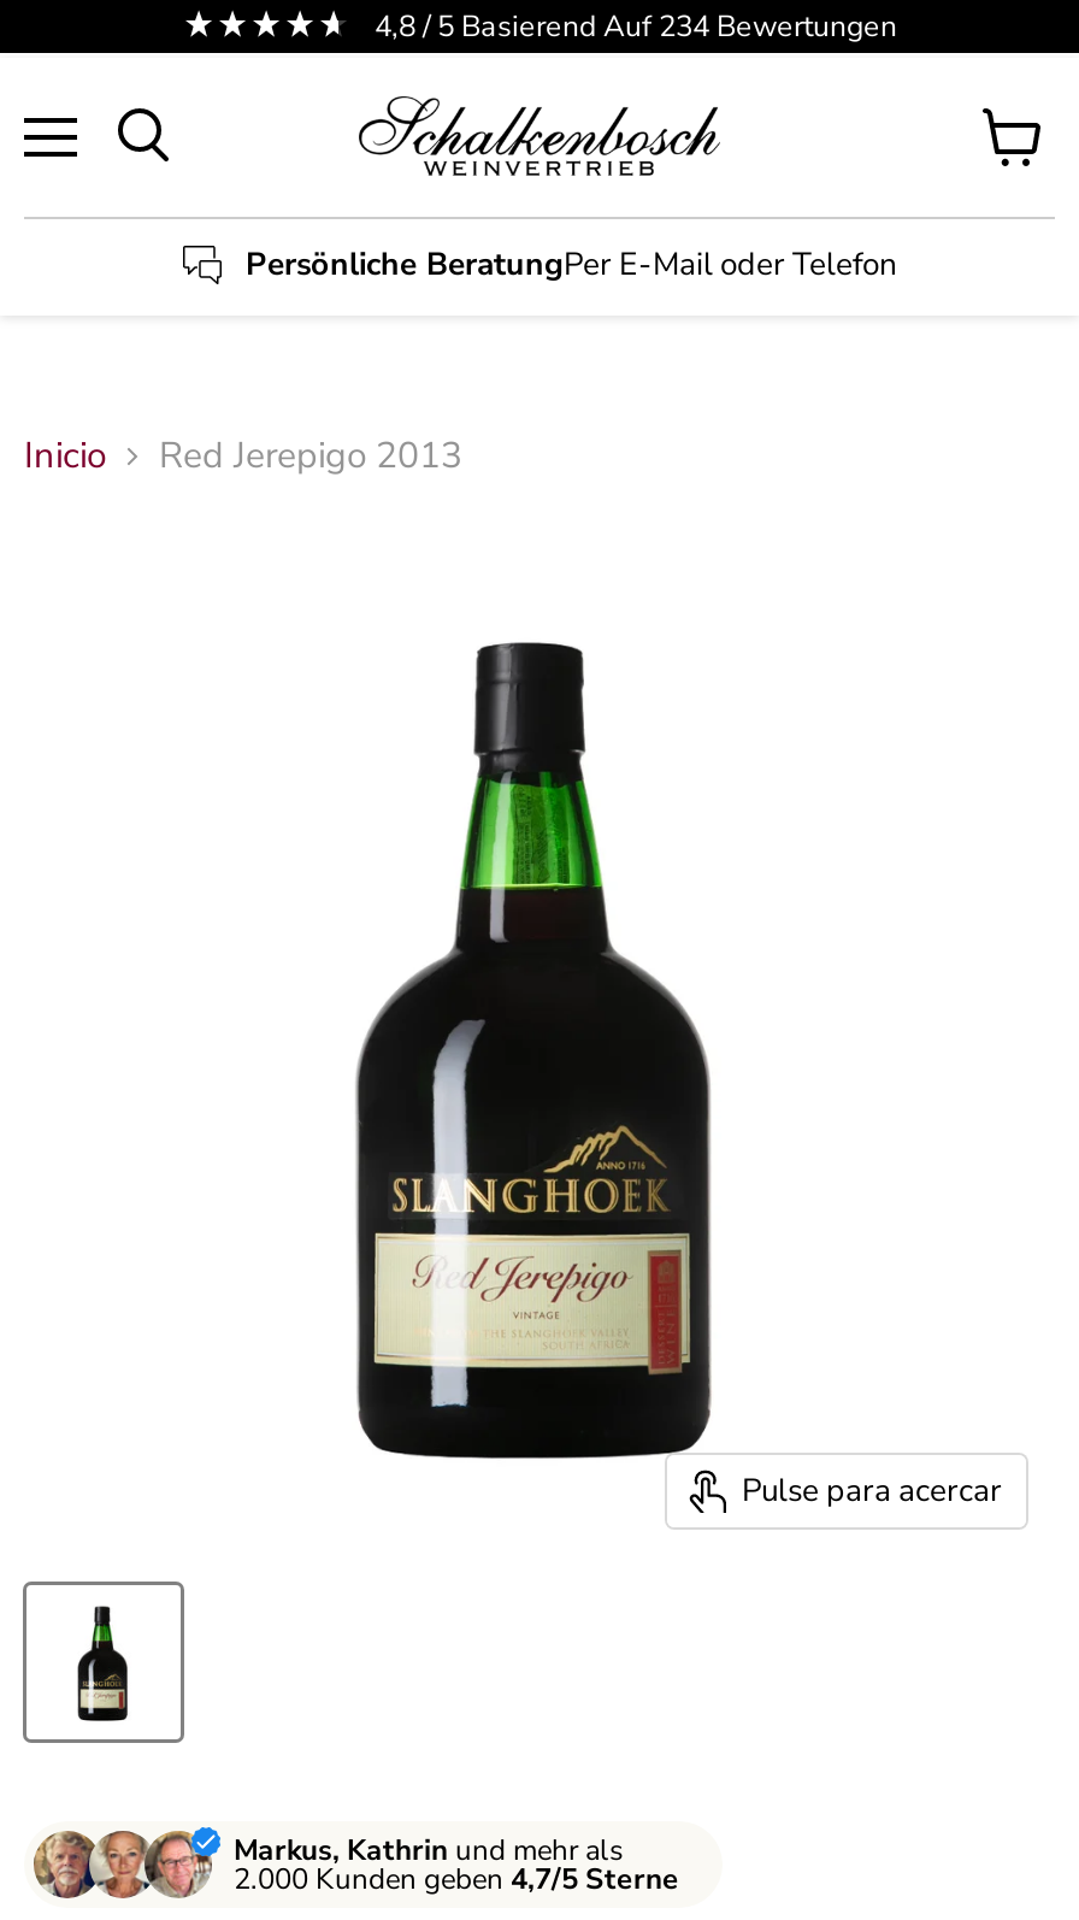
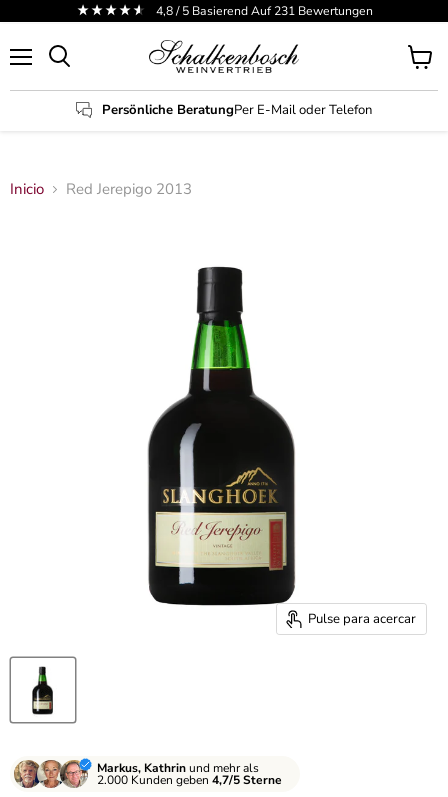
- 4,8 / 5 Basierend Auf 234 Bewertungen
+ 4,8 / 5 Basierend Auf 231 Bewertungen
